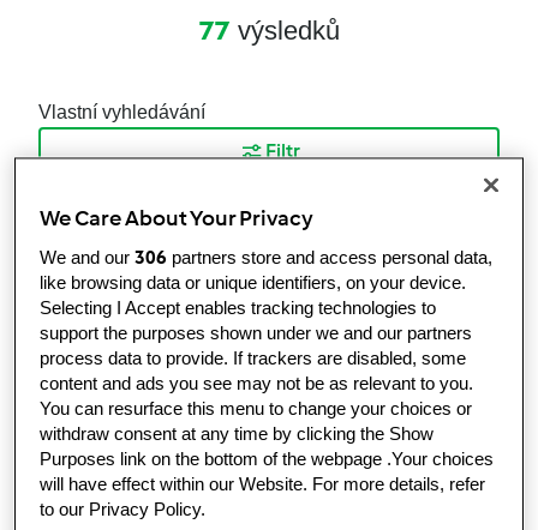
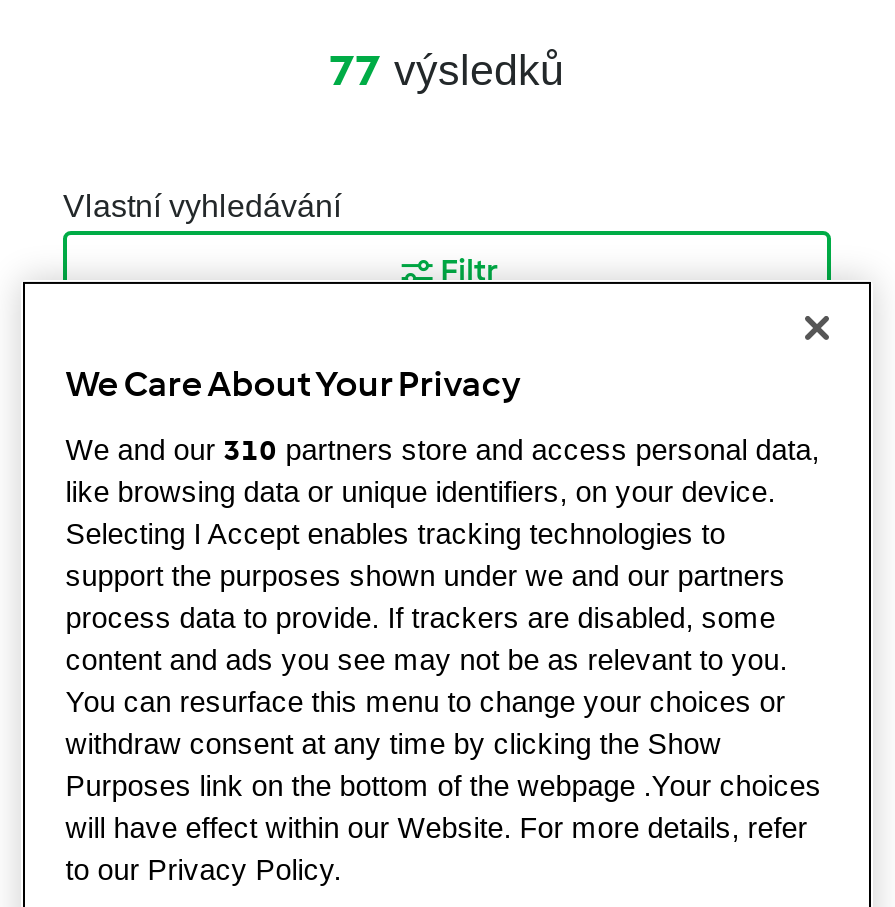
- We and our 306 partners store and access personal data,
+ We and our 310 partners store and access personal data,
